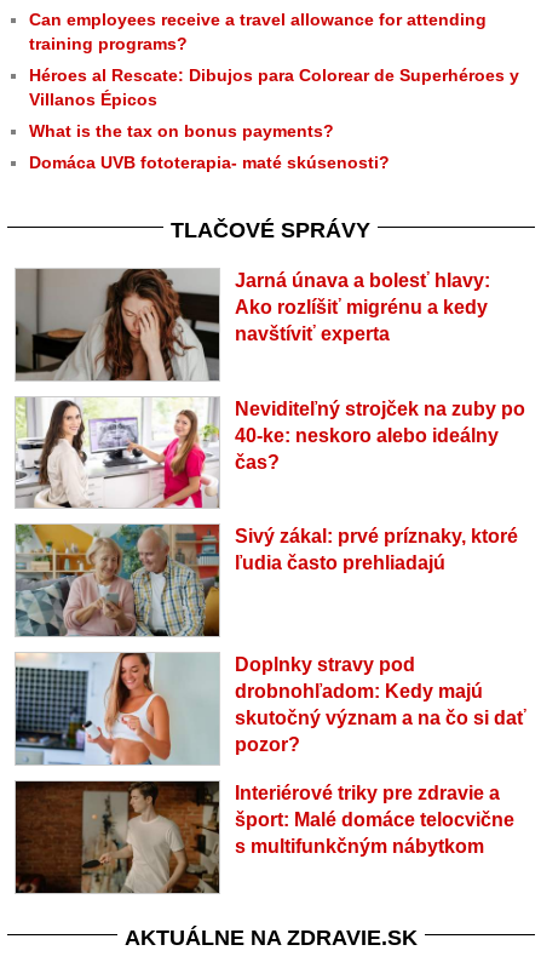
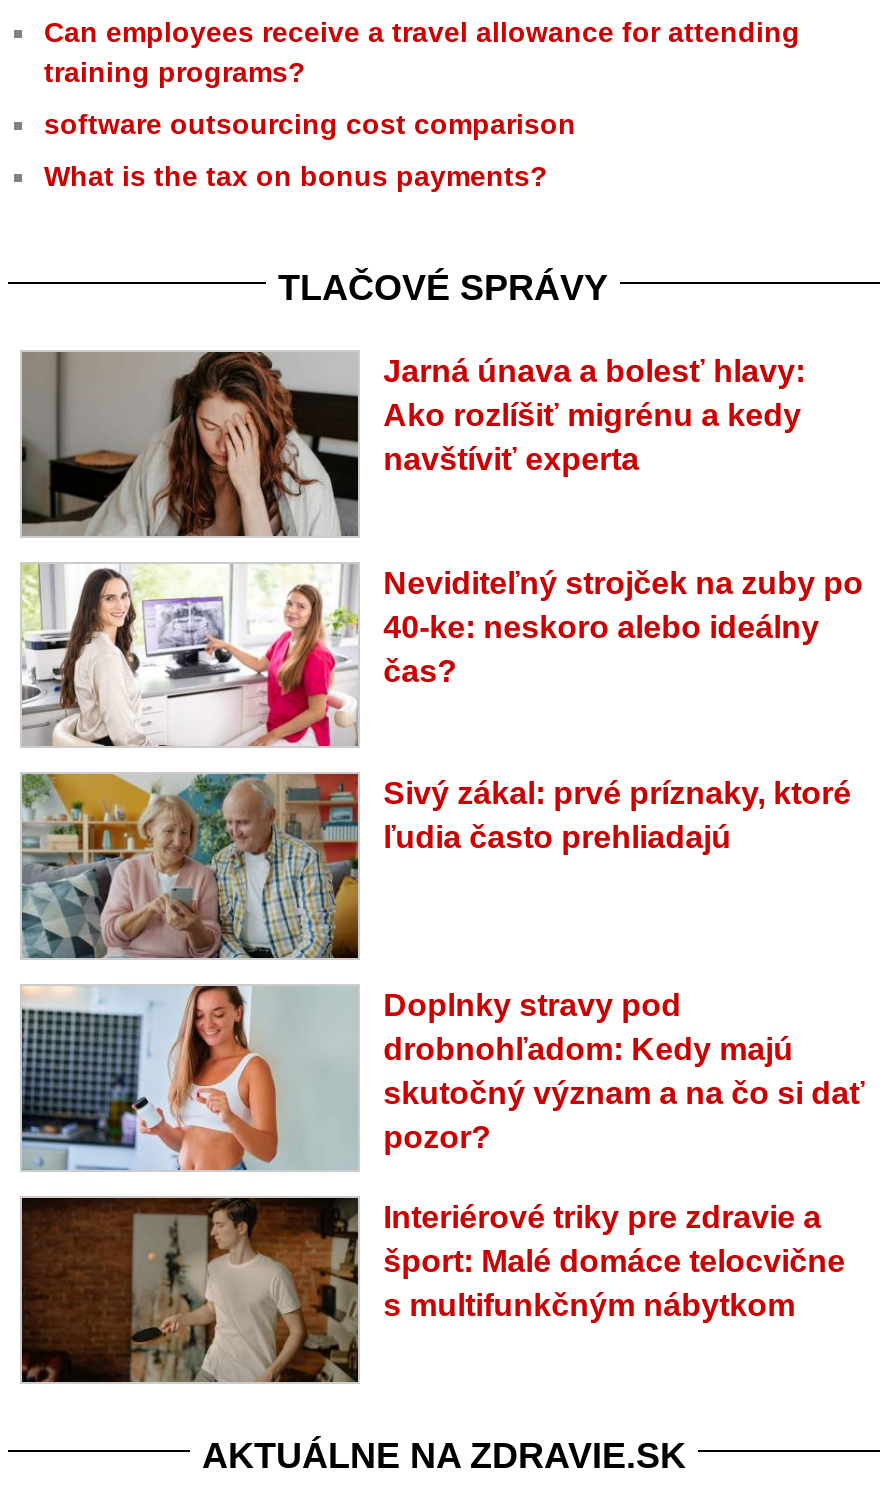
- Héroes al Rescate: Dibujos para Colorear de Superhéroes y
- Villanos Épicos
+ software outsourcing cost comparison

- Domáca UVB fototerapia- maté skúsenosti?
